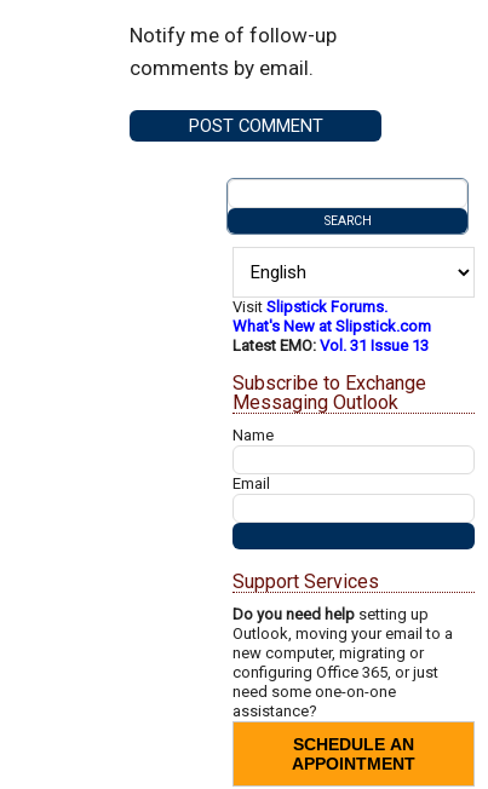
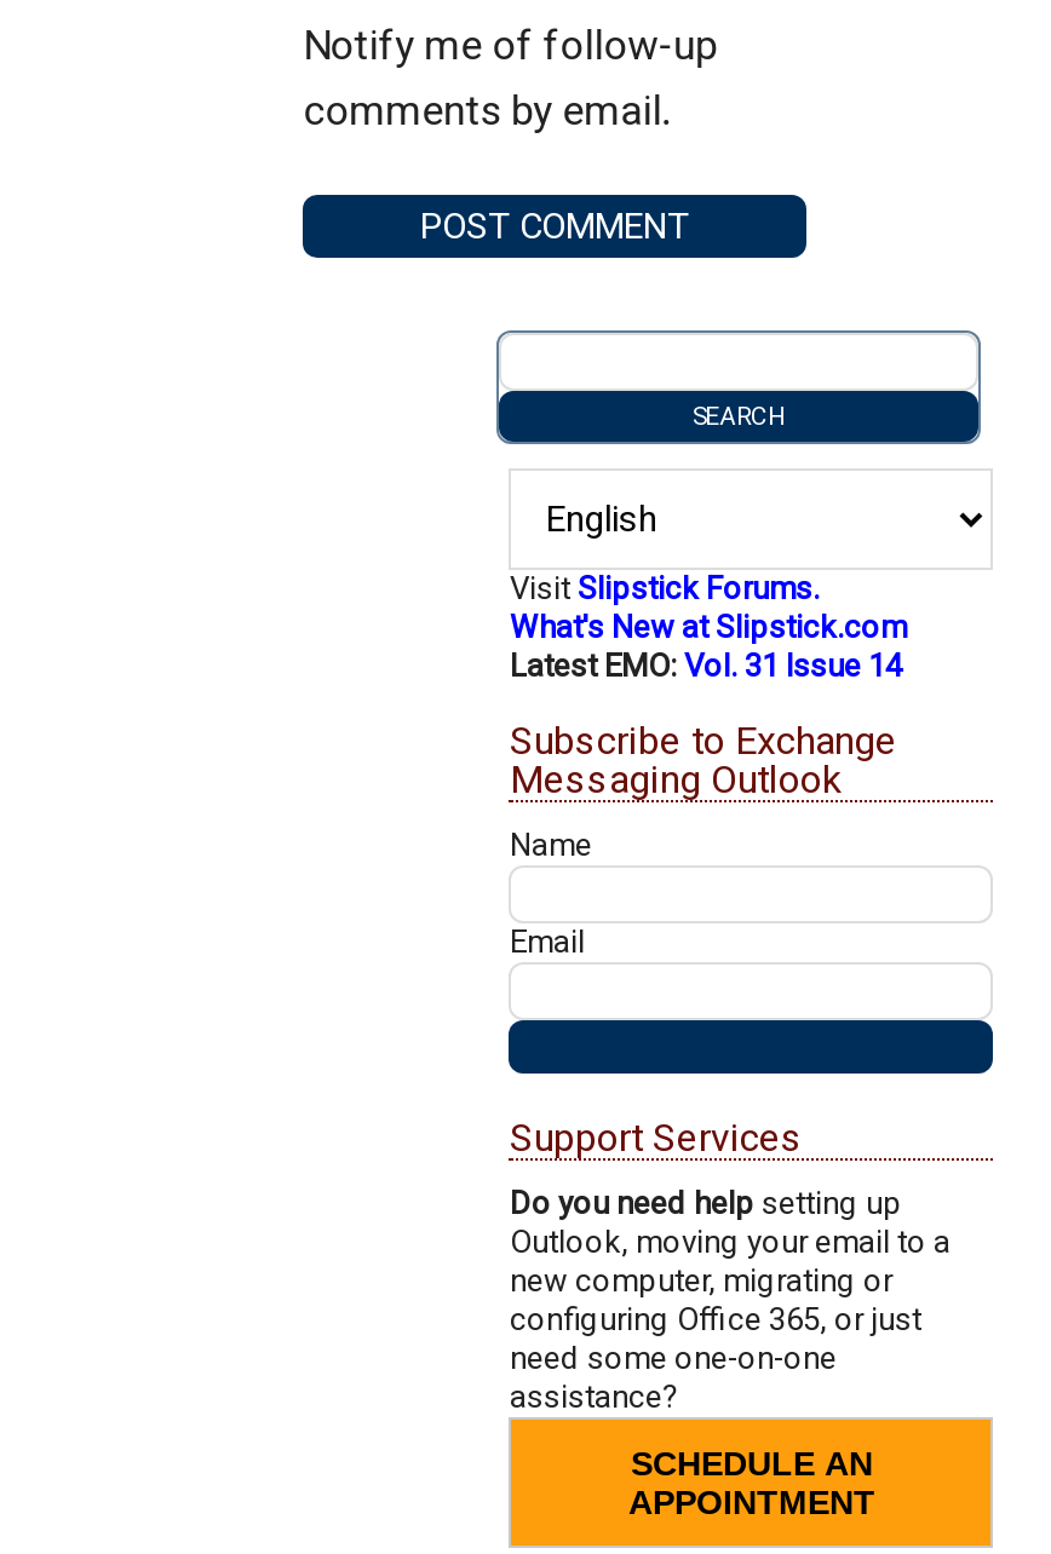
- Latest EMO: Vol. 31 Issue 13
+ Latest EMO: Vol. 31 Issue 14
